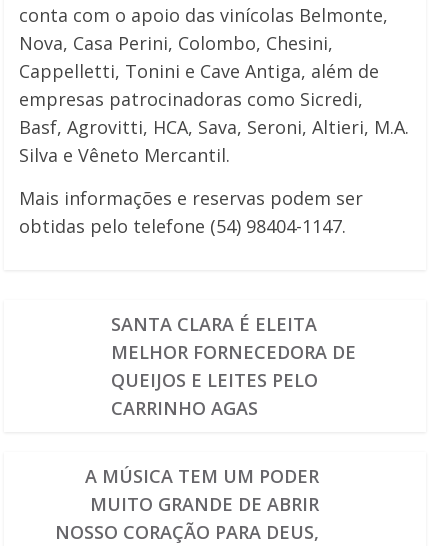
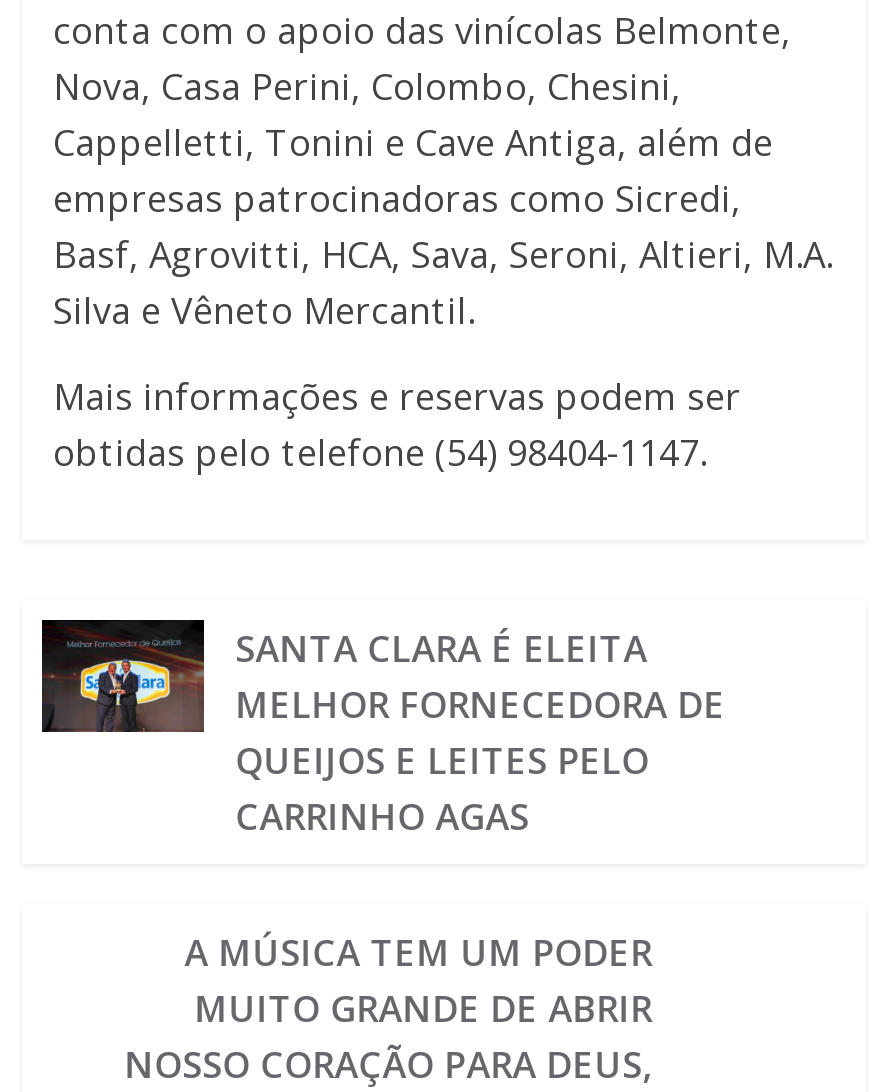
+ [image]
